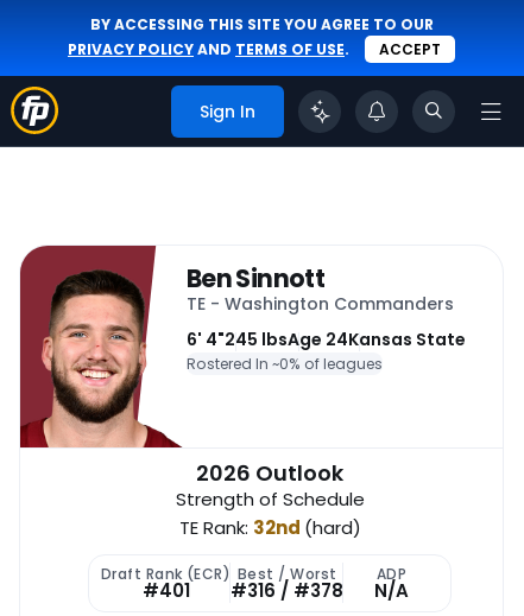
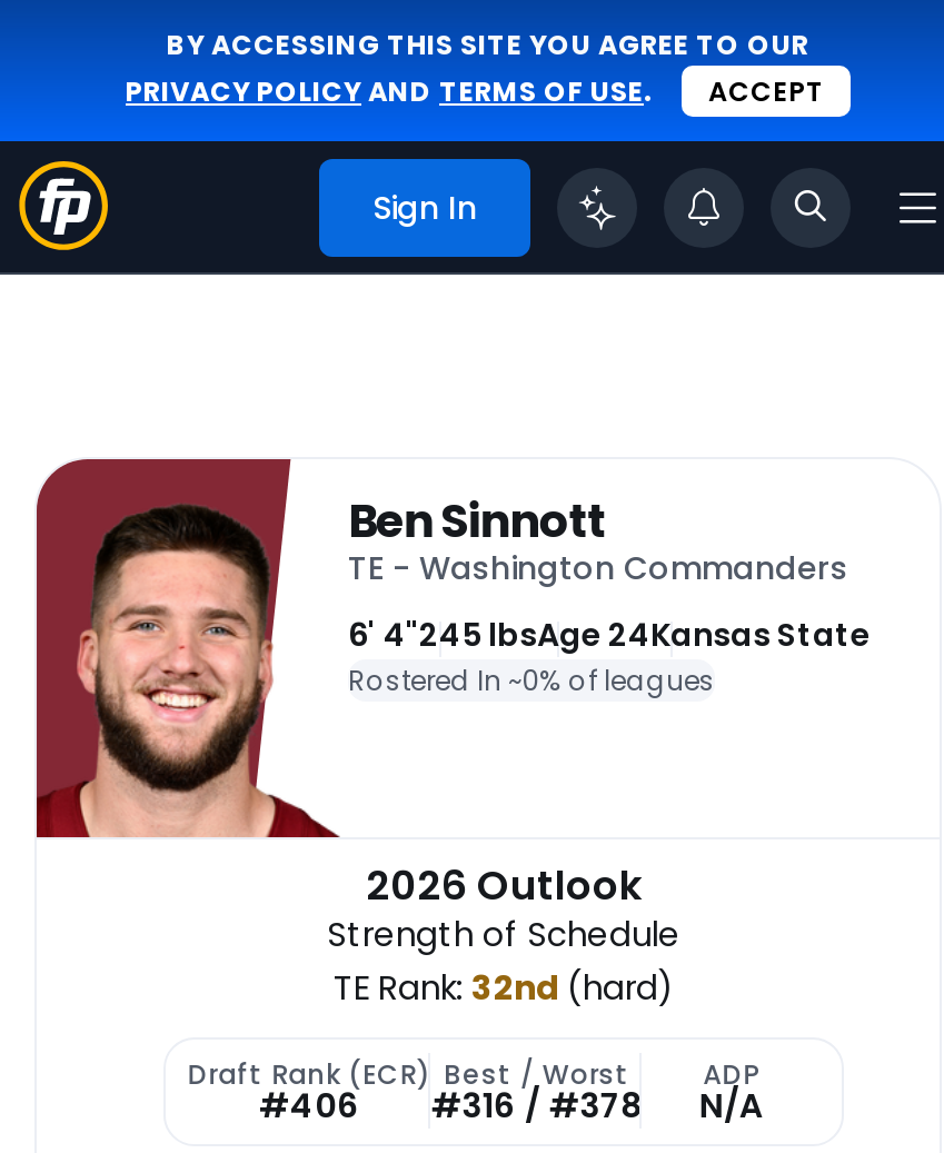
- #401 #316 / #378 N/A
+ #406 #316 / #378 N/A
